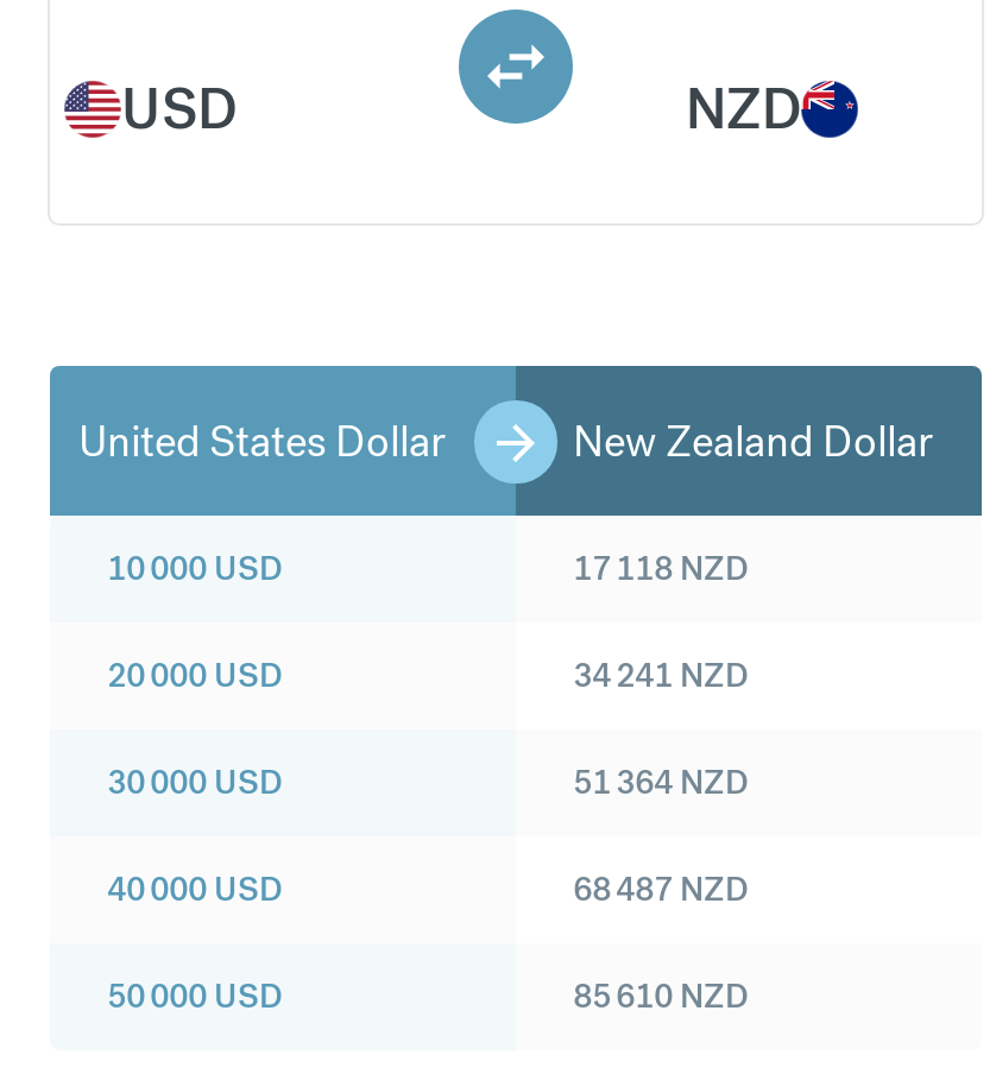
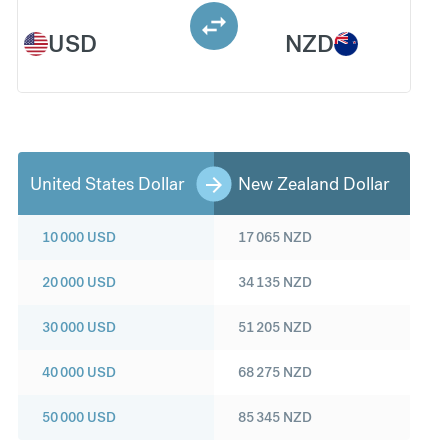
- 17 118 NZD
+ 17 065 NZD

- 34 241 NZD
+ 34 135 NZD

- 51 364 NZD
+ 51 205 NZD

- 68 487 NZD
+ 68 275 NZD

- 85 610 NZD
+ 85 345 NZD
